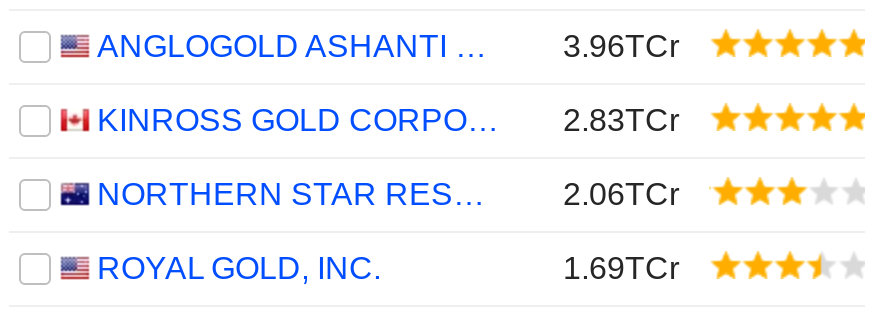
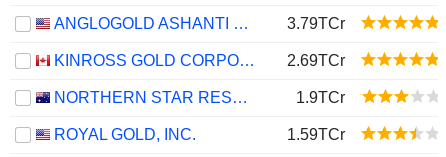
- 3.96TCr
+ 3.79TCr

- 2.83TCr
+ 2.69TCr

- 2.06TCr
+ 1.9TCr

- 1.69TCr
+ 1.59TCr
